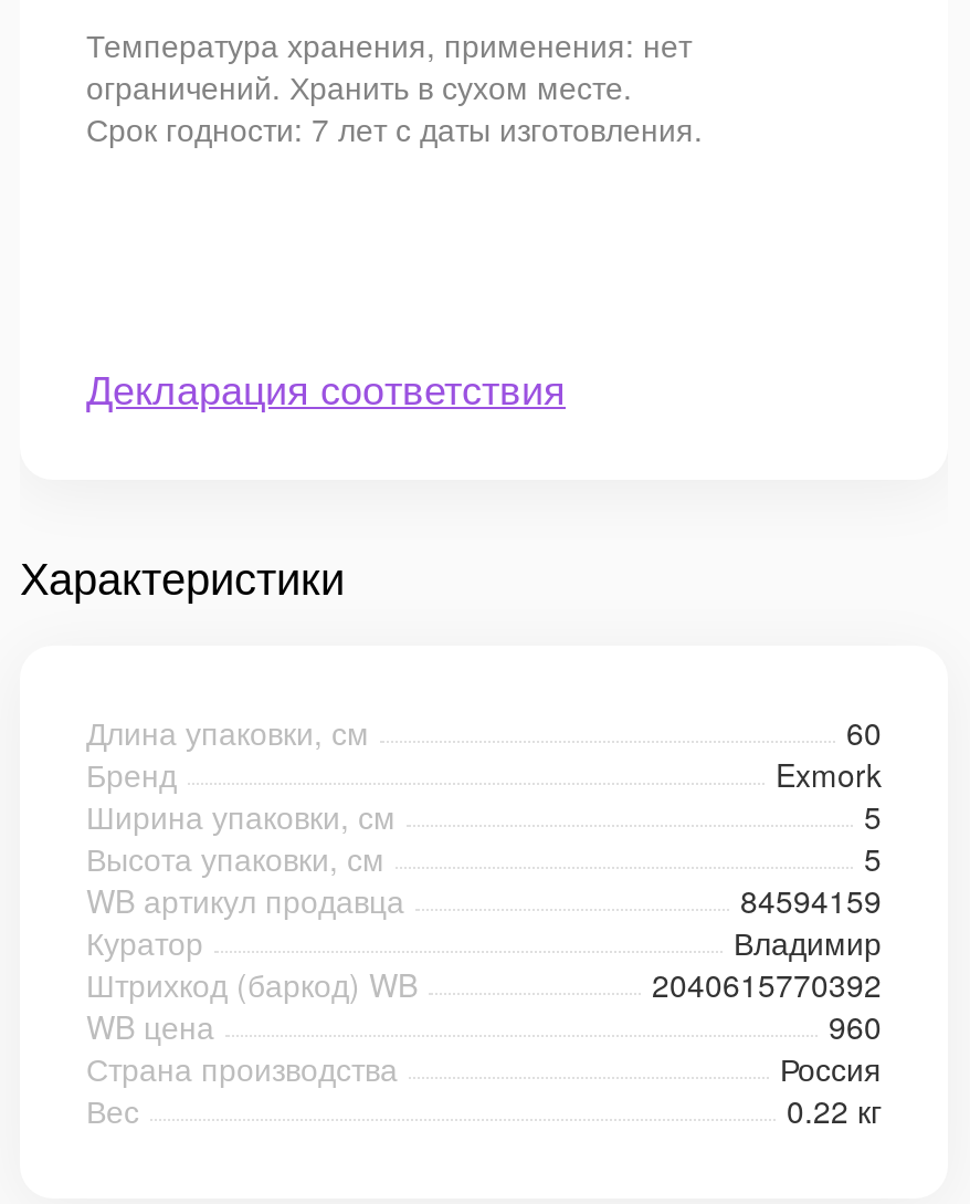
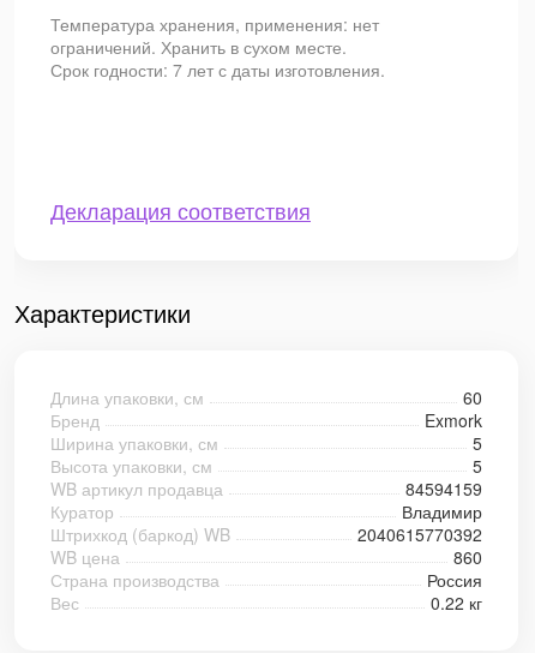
- 960
+ 860
